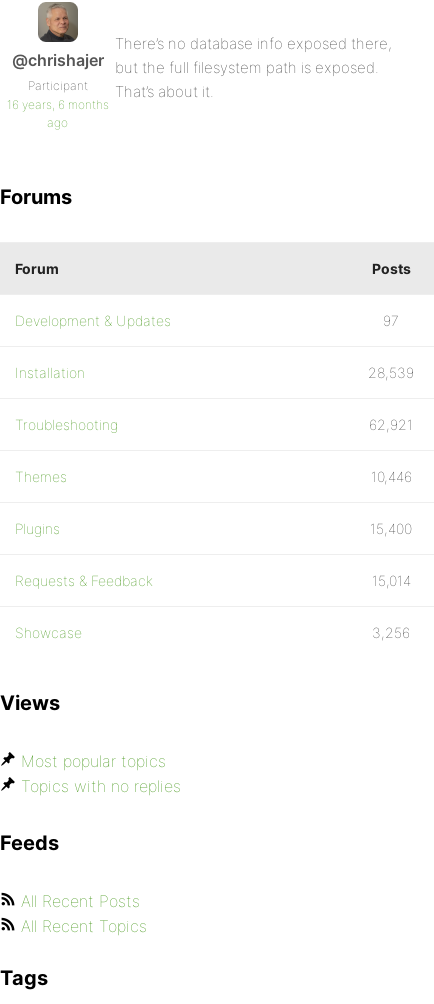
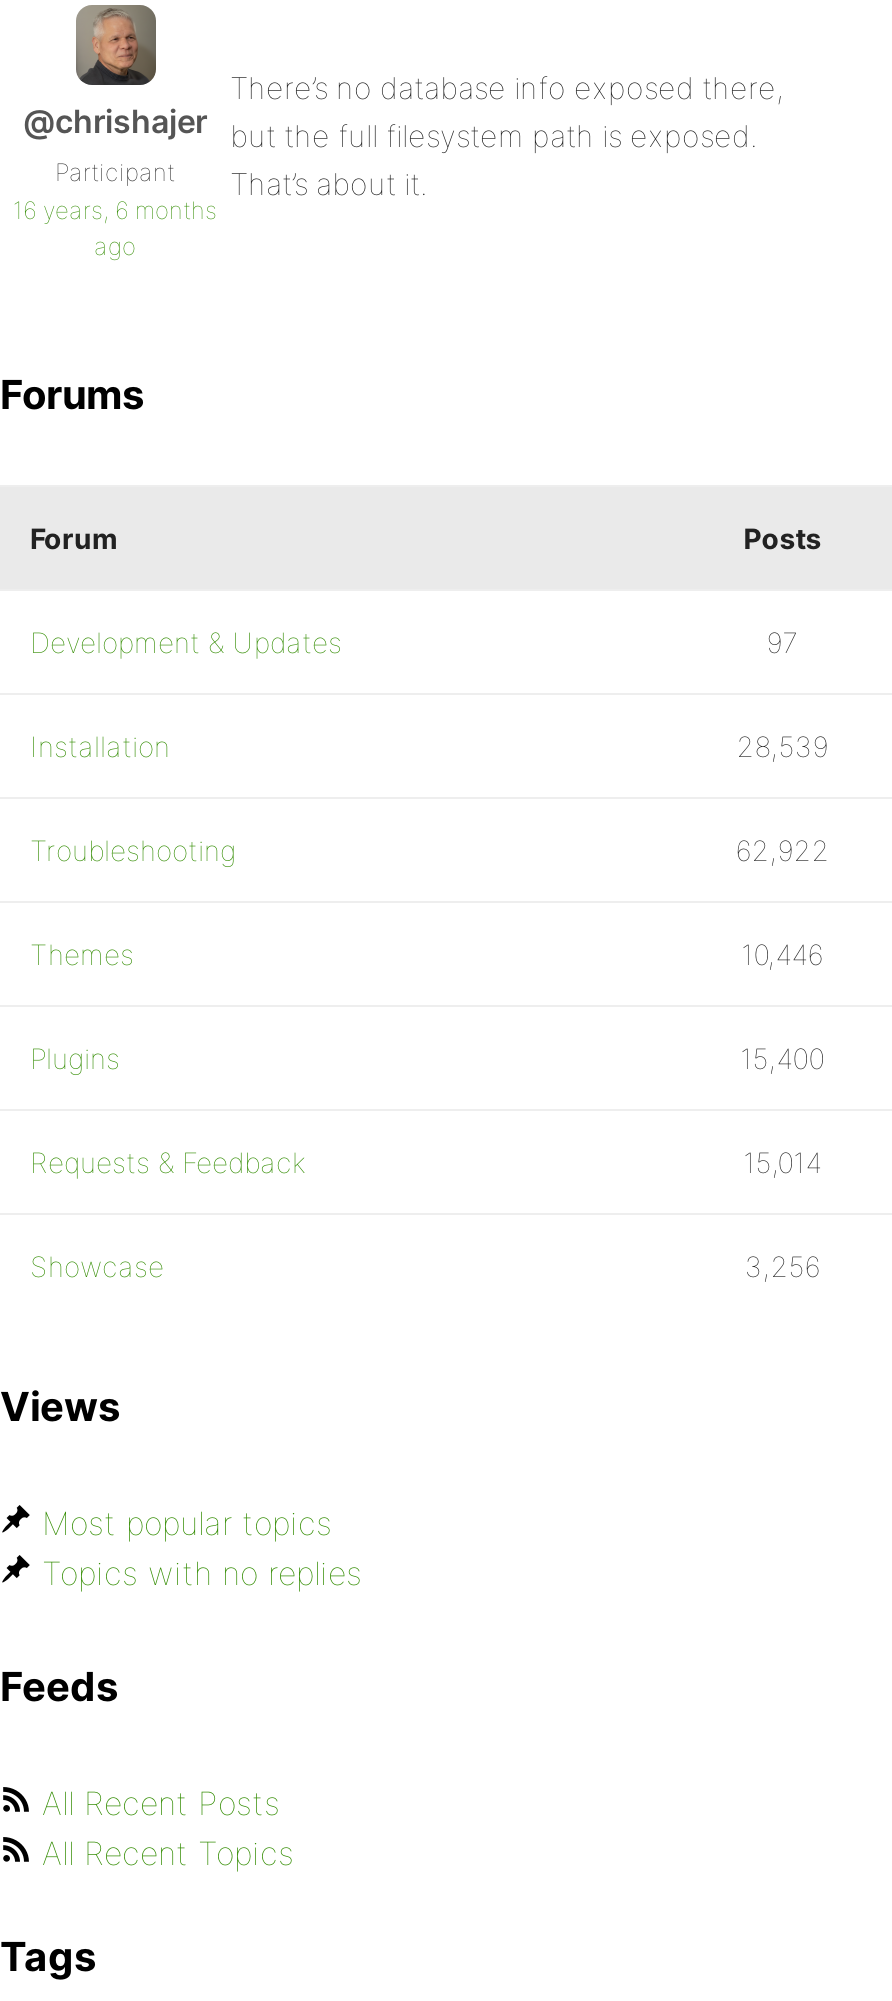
- 62,921
+ 62,922
